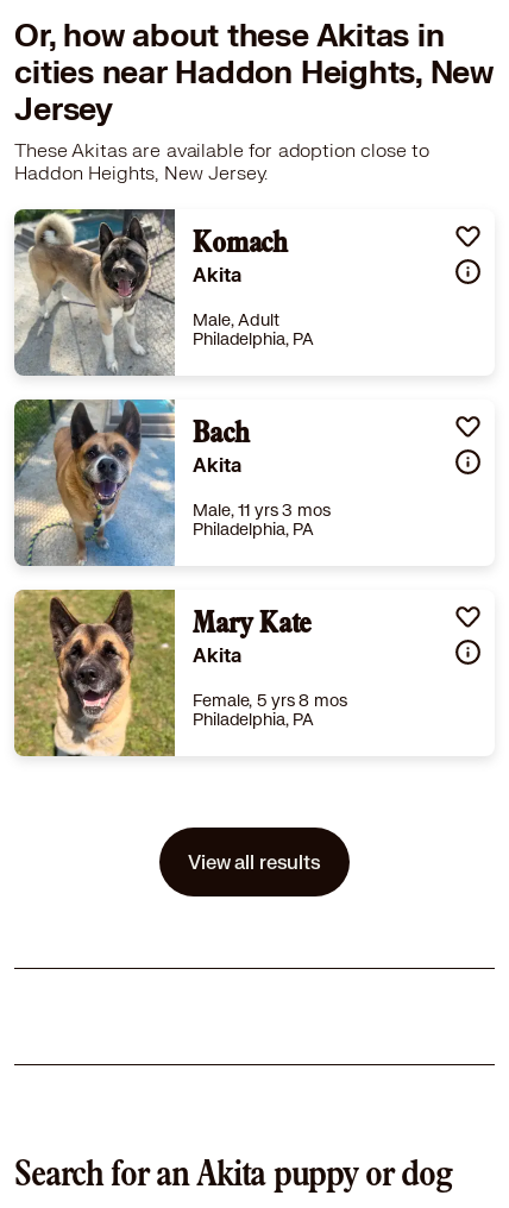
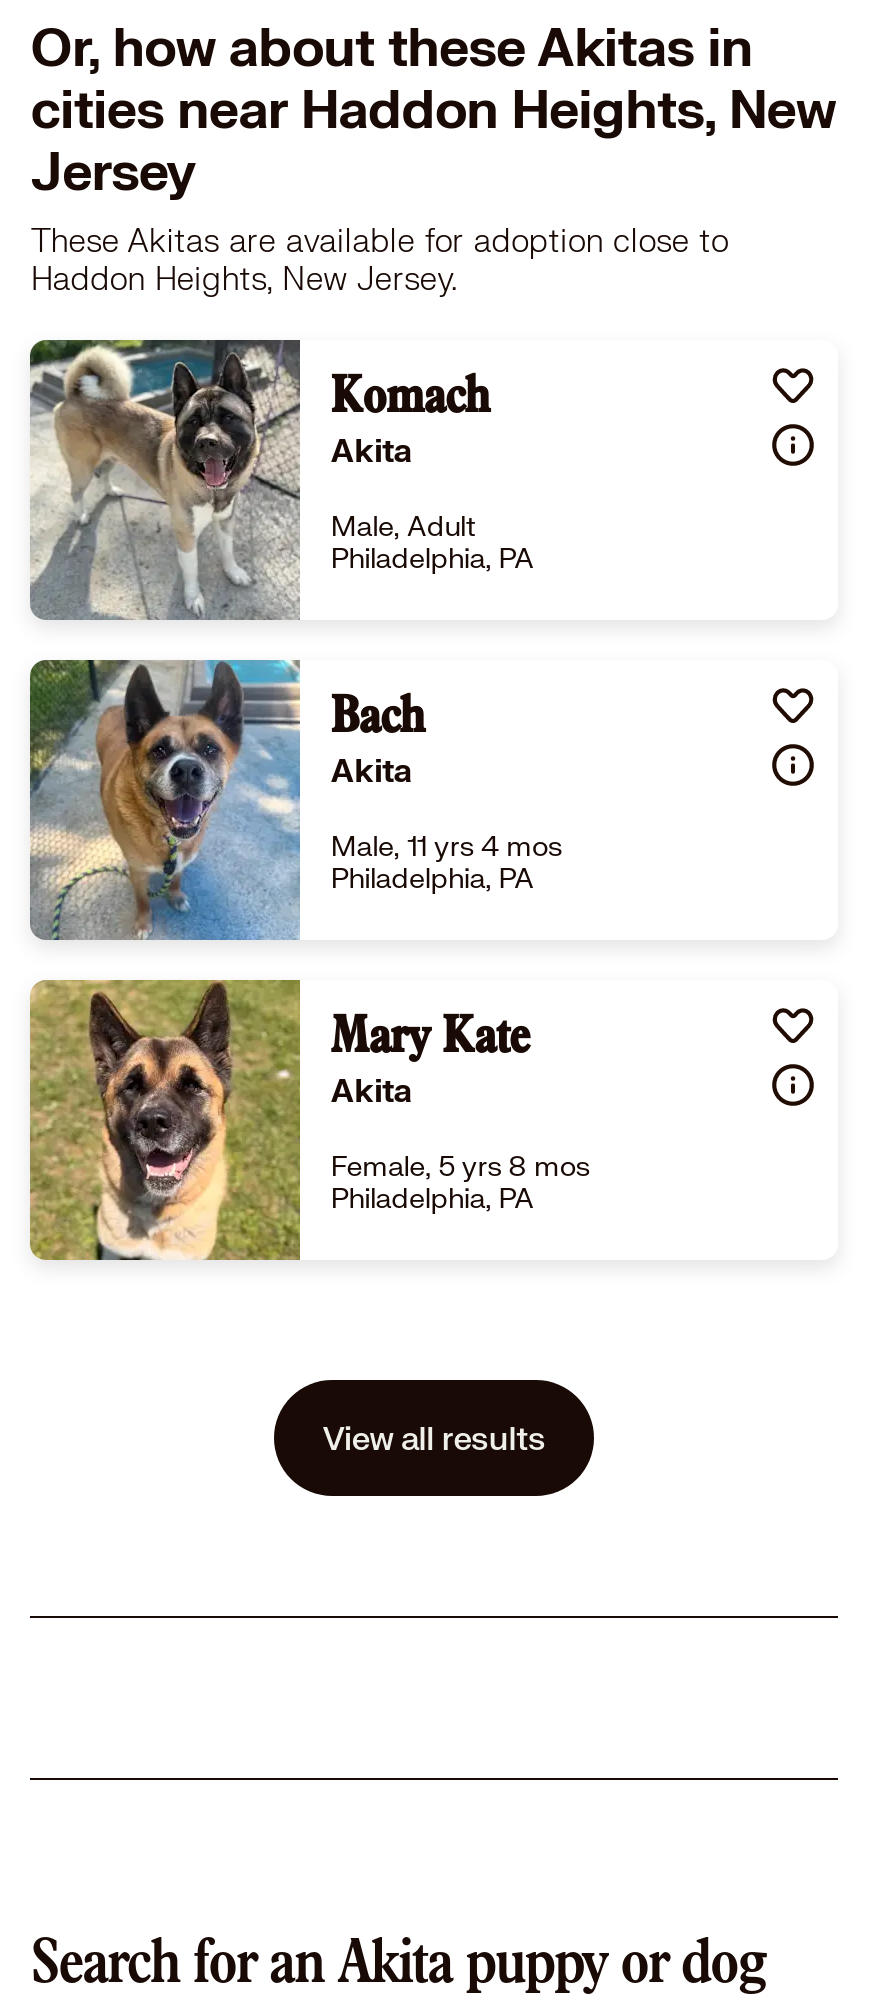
- Male, 11 yrs 3 mos
+ Male, 11 yrs 4 mos
